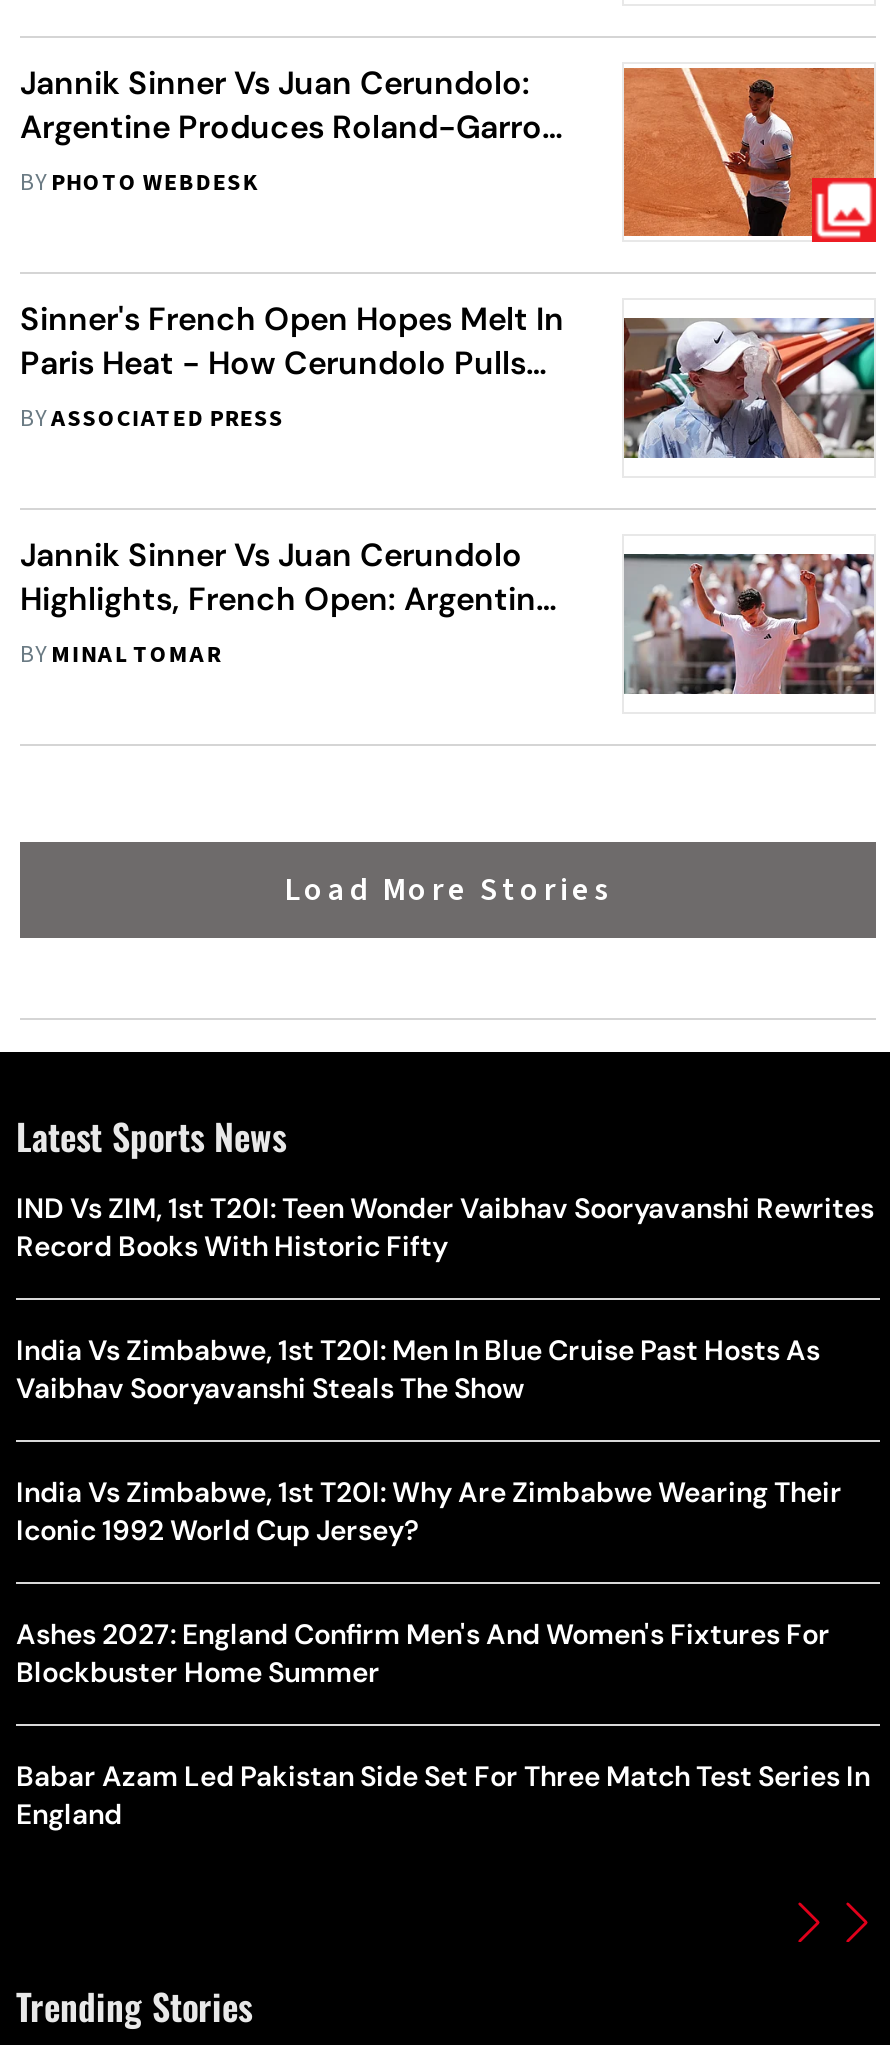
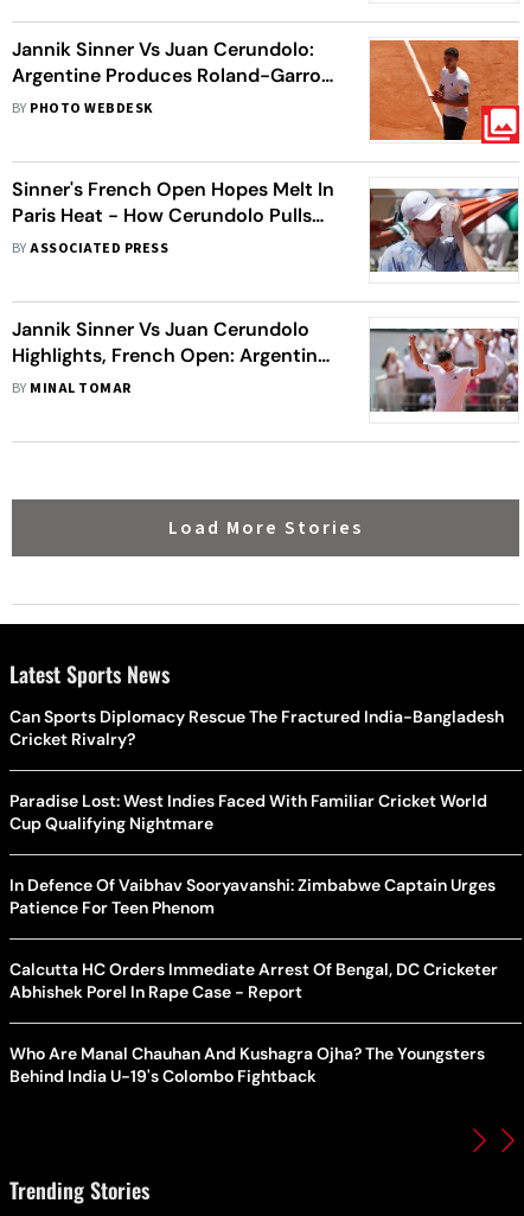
- IND Vs ZIM, 1st T20I: Teen Wonder Vaibhav Sooryavanshi Rewrites
- Record Books With Historic Fifty
+ Can Sports Diplomacy Rescue The Fractured India-Bangladesh
+ Cricket Rivalry?

- India Vs Zimbabwe, 1st T20I: Men In Blue Cruise Past Hosts As
- Vaibhav Sooryavanshi Steals The Show
+ Paradise Lost: West Indies Faced With Familiar Cricket World
+ Cup Qualifying Nightmare

- India Vs Zimbabwe, 1st T20I: Why Are Zimbabwe Wearing Their
- Iconic 1992 World Cup Jersey?
+ In Defence Of Vaibhav Sooryavanshi: Zimbabwe Captain Urges
+ Patience For Teen Phenom

- Ashes 2027: England Confirm Men's And Women's Fixtures For
- Blockbuster Home Summer
+ Calcutta HC Orders Immediate Arrest Of Bengal, DC Cricketer
+ Abhishek Porel In Rape Case - Report

- Babar Azam Led Pakistan Side Set For Three Match Test Series In
- England
+ Who Are Manal Chauhan And Kushagra Ojha? The Youngsters
+ Behind India U-19's Colombo Fightback
